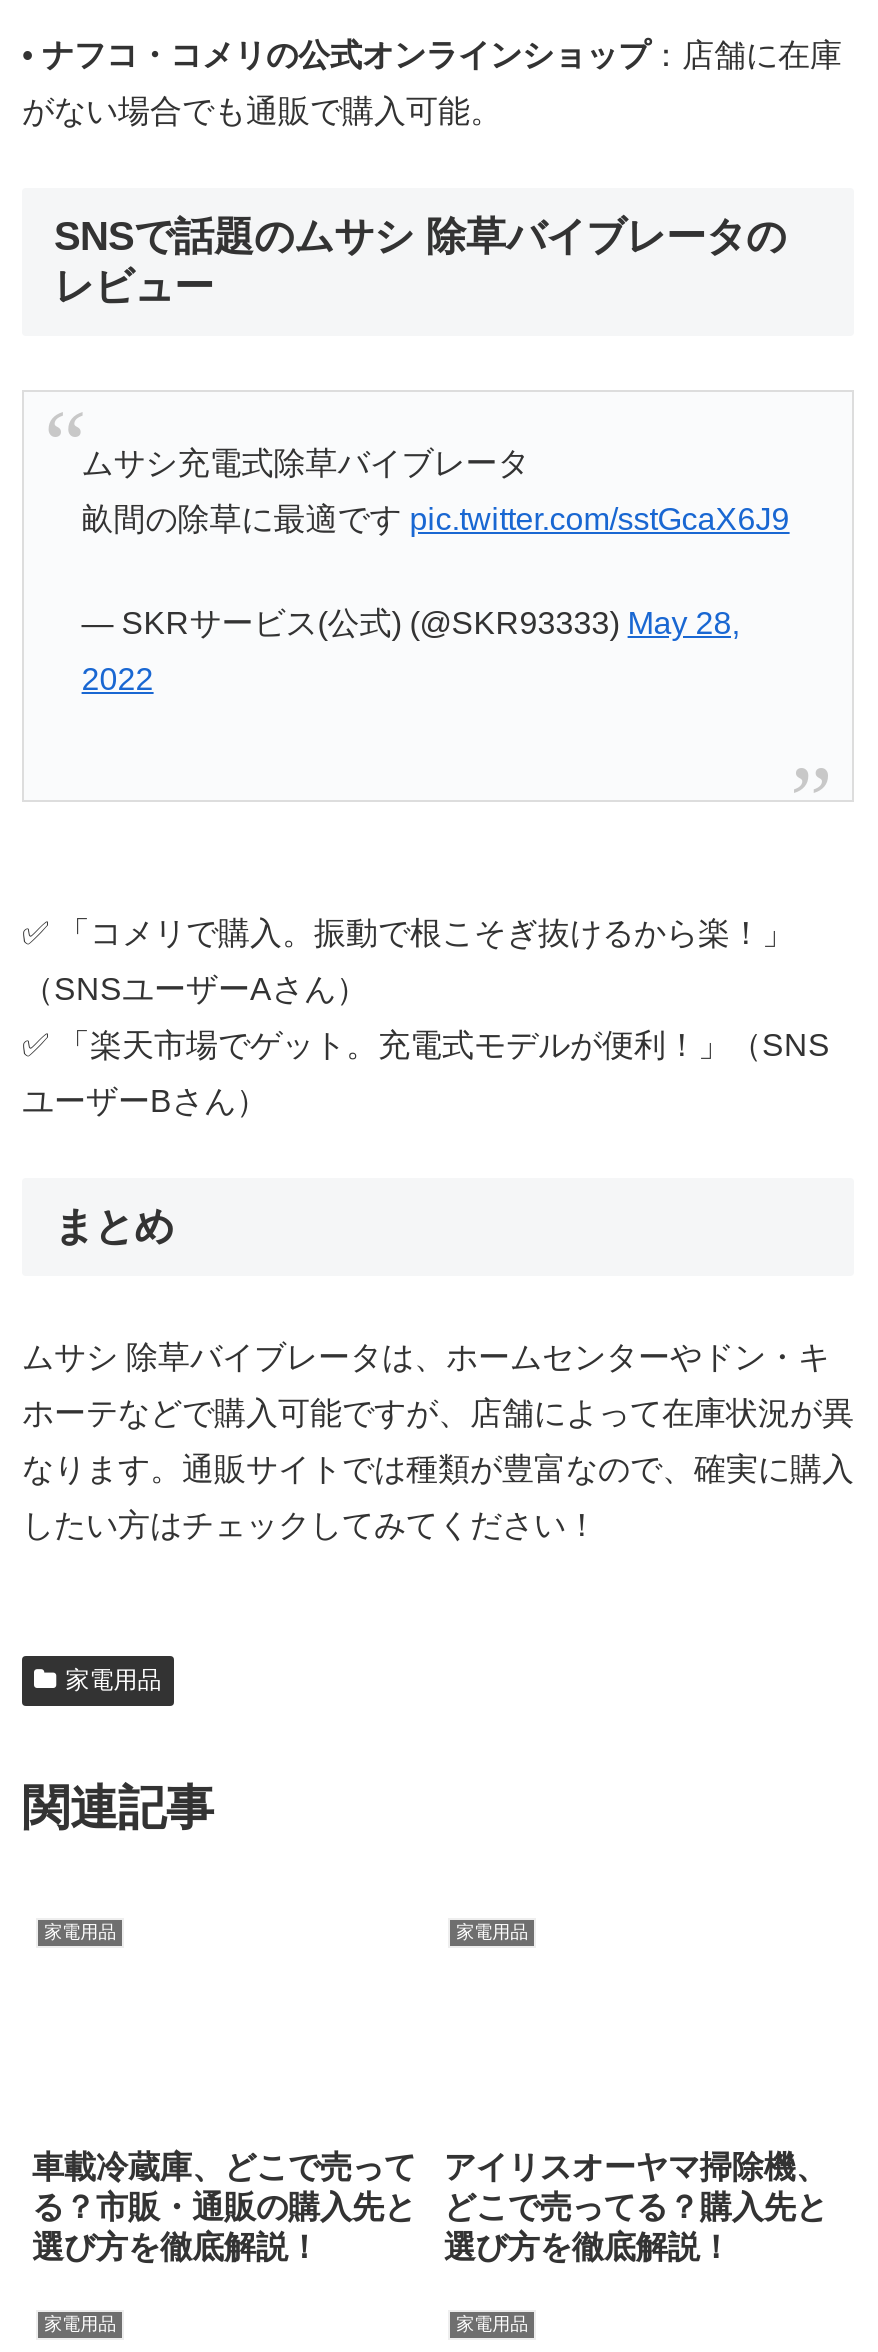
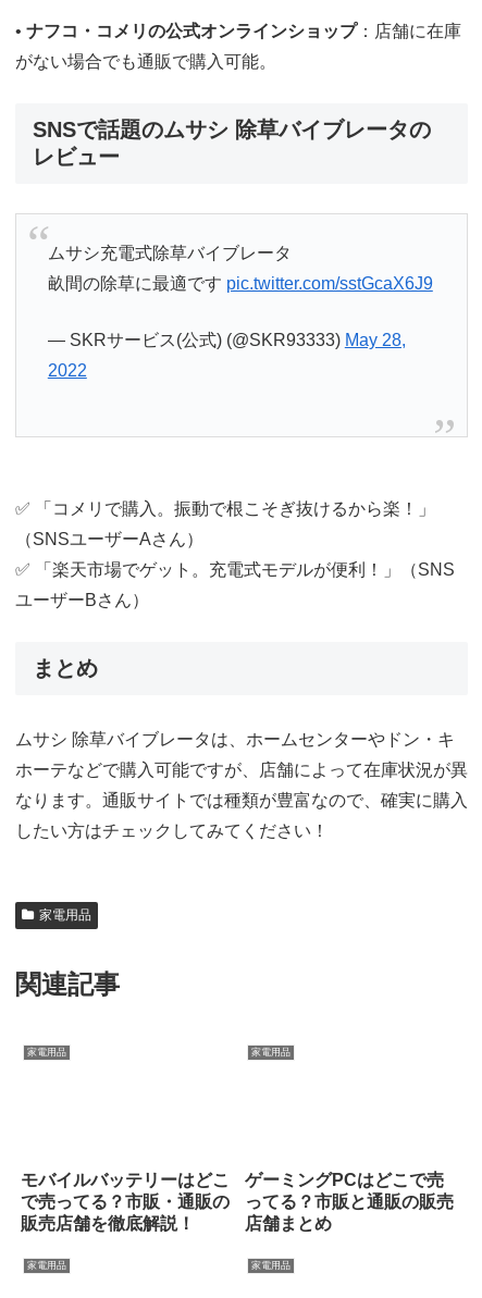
- 車載冷蔵庫、どこで売って
- る？市販・通販の購入先と
- 選び方を徹底解説！
+ モバイルバッテリーはどこ
+ で売ってる？市販・通販の
+ 販売店舗を徹底解説！

- アイリスオーヤマ掃除機、
- どこで売ってる？購入先と
- 選び方を徹底解説！
+ ゲーミングPCはどこで売
+ ってる？市販と通販の販売
+ 店舗まとめ
